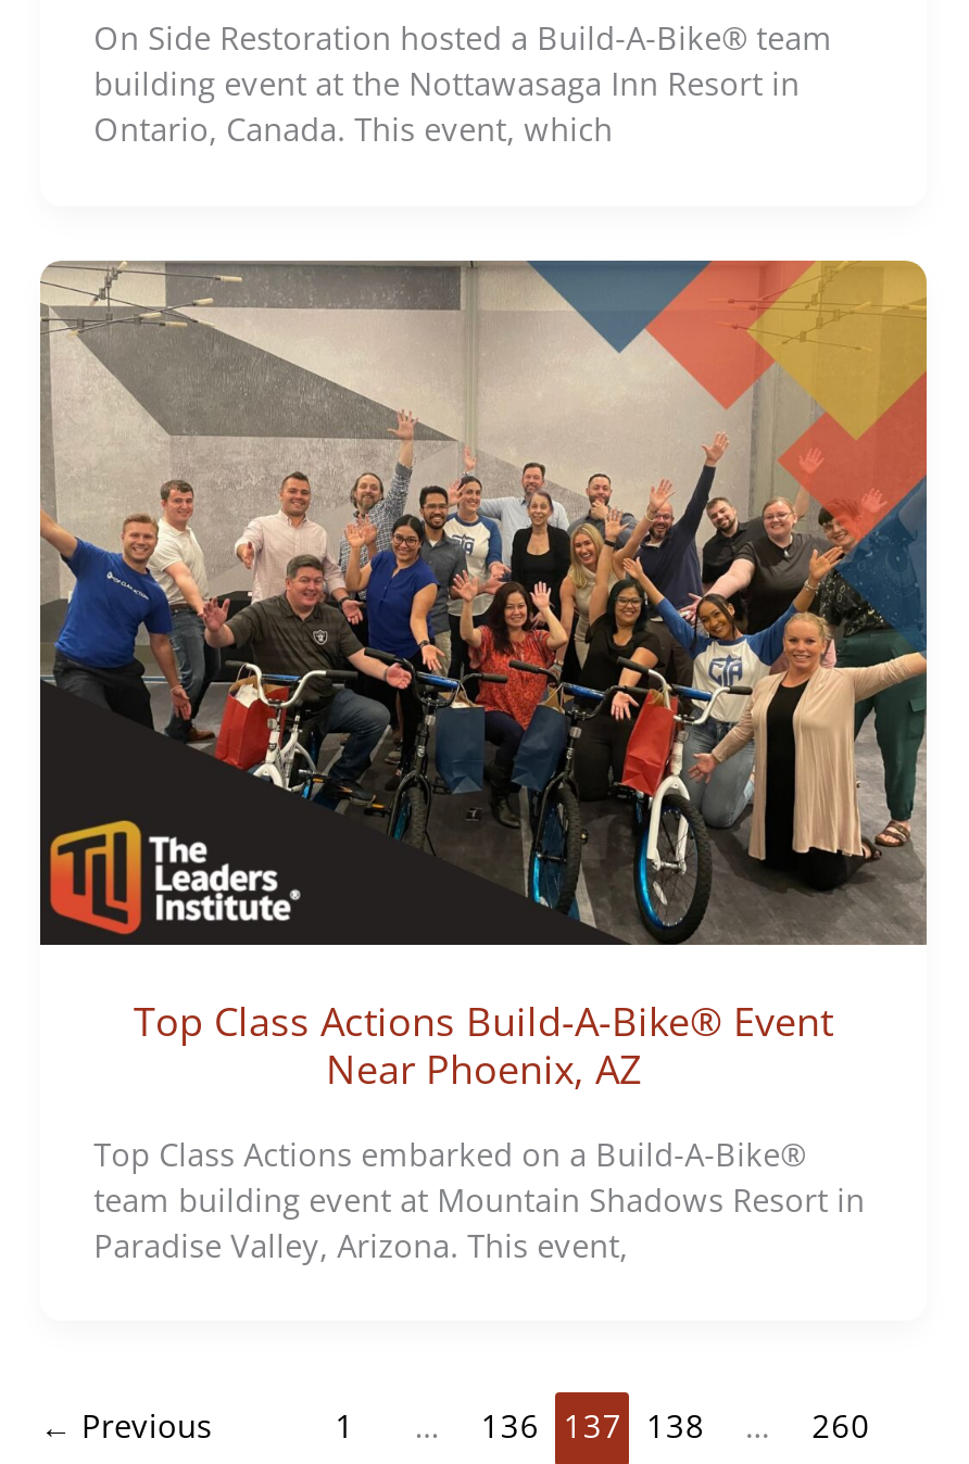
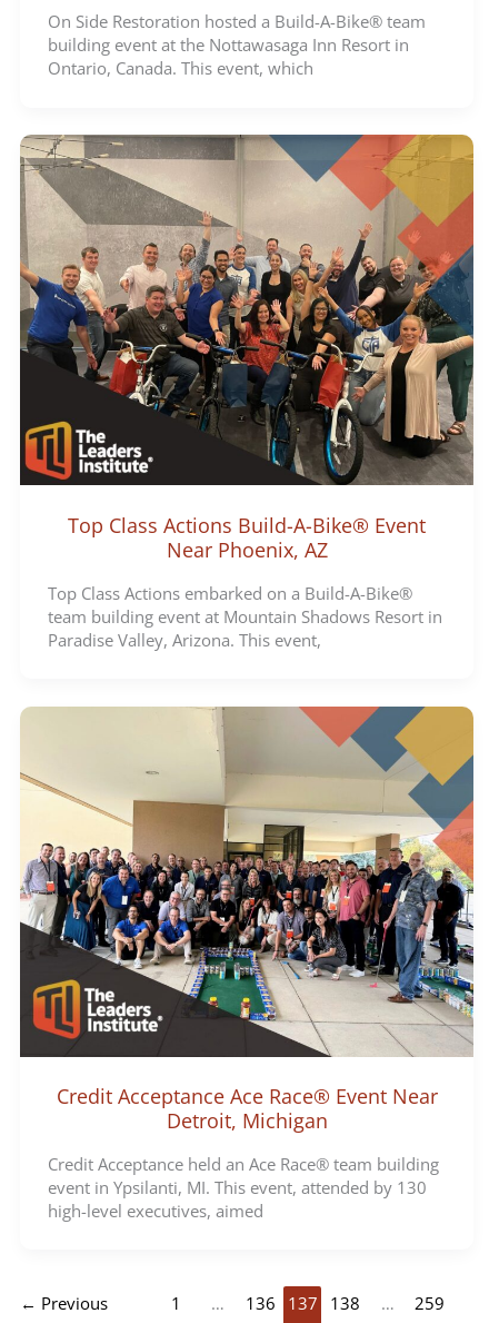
+ [image]
+ Credit Acceptance Ace Race® Event Near
+ Detroit, Michigan
+ Credit Acceptance held an Ace Race® team building
+ event in Ypsilanti, MI. This event, attended by 130
+ high-level executives, aimed

- 260
+ 259
